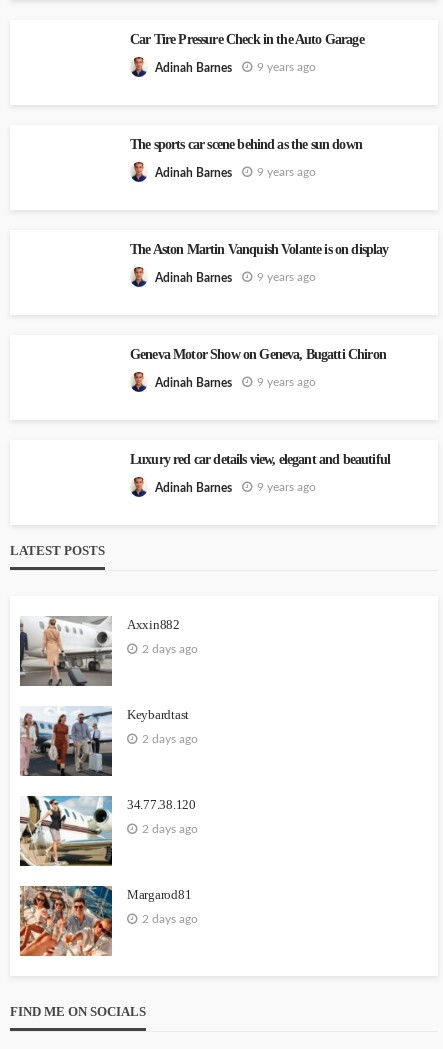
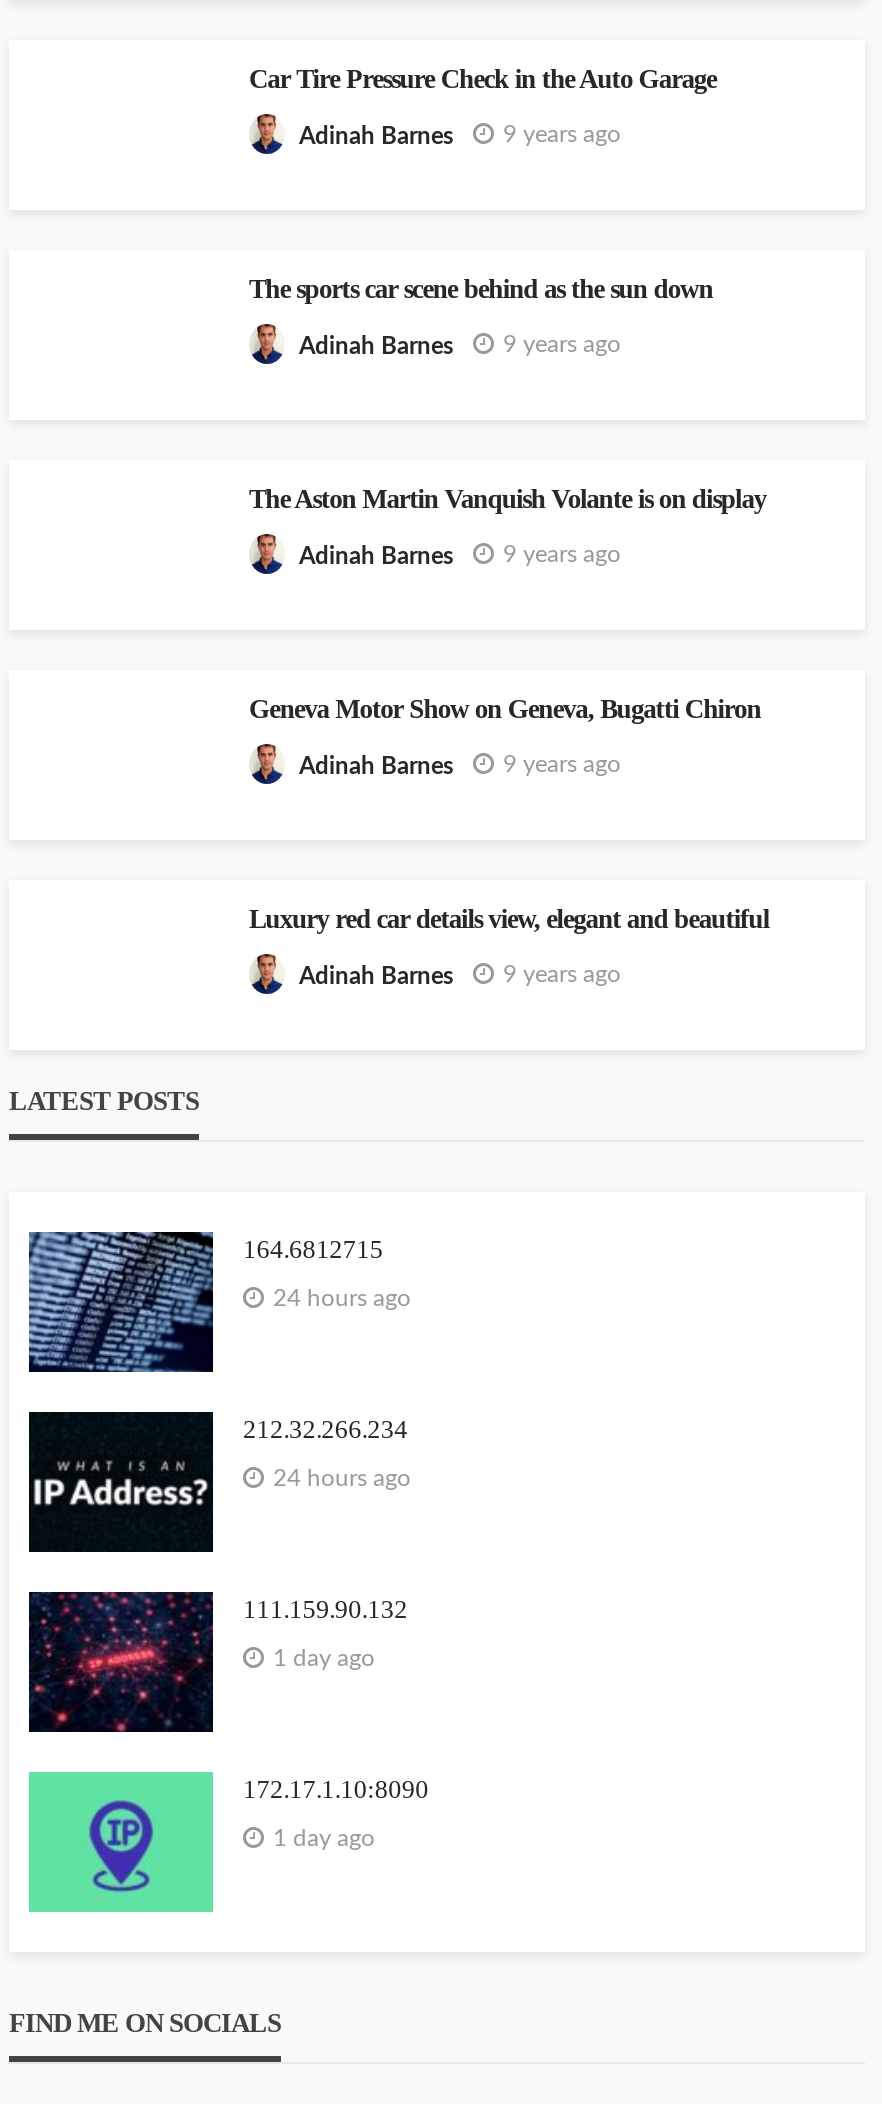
- [image]
- Axxin882
+ [image]
+ 164.6812715

- 2 days ago
+ 24 hours ago

- [image]
- Keybardtast
+ [image]
+ 212.32.266.234

- 2 days ago
+ 24 hours ago

- [image]
- 34.77.38.120
+ [image]
+ 111.159.90.132

- 2 days ago
+ 1 day ago

- [image]
- Margarod81
+ [image]
+ 172.17.1.10:8090

- 2 days ago
+ 1 day ago
